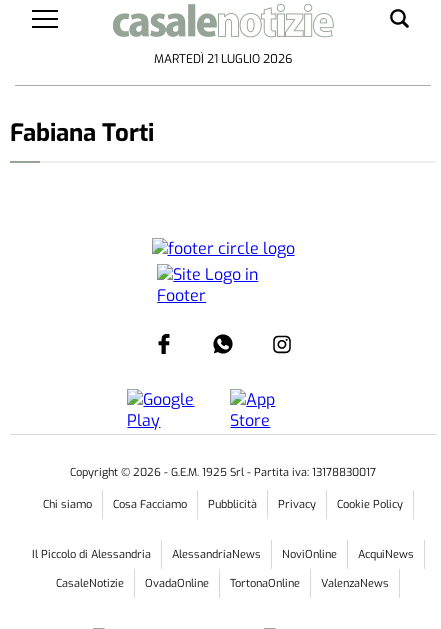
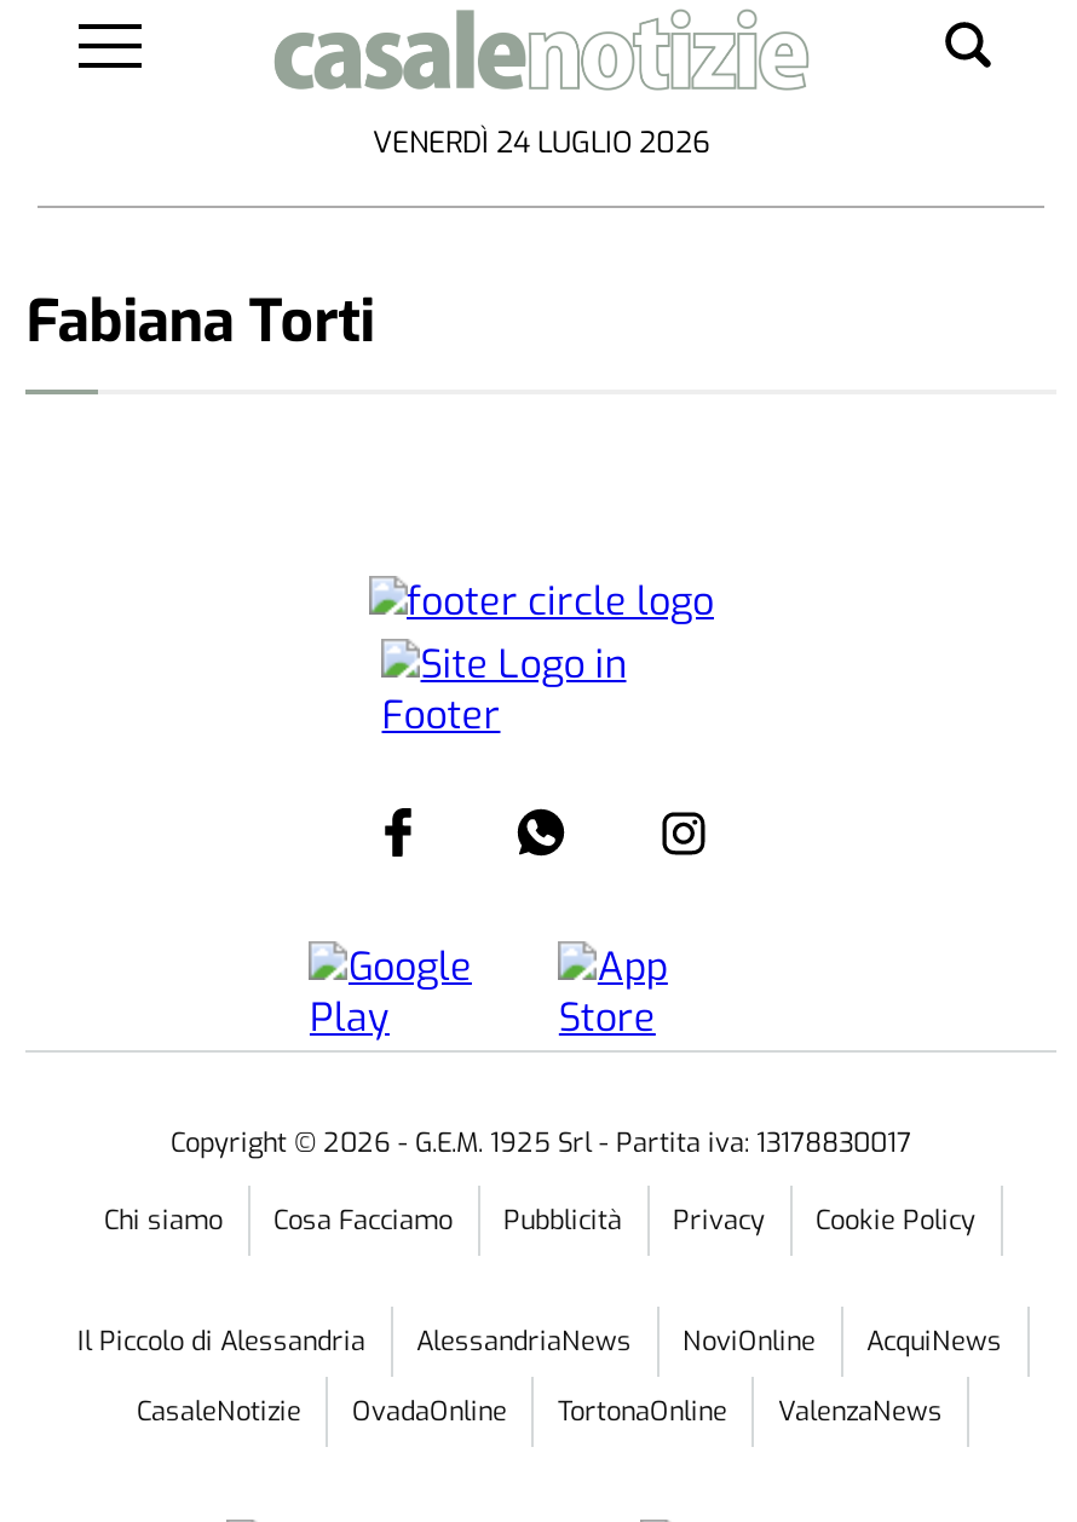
- MARTEDÌ 21 LUGLIO 2026
+ VENERDÌ 24 LUGLIO 2026
